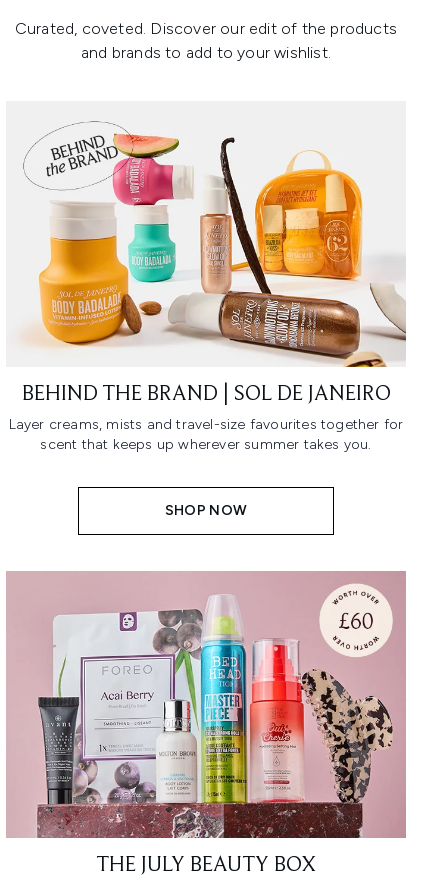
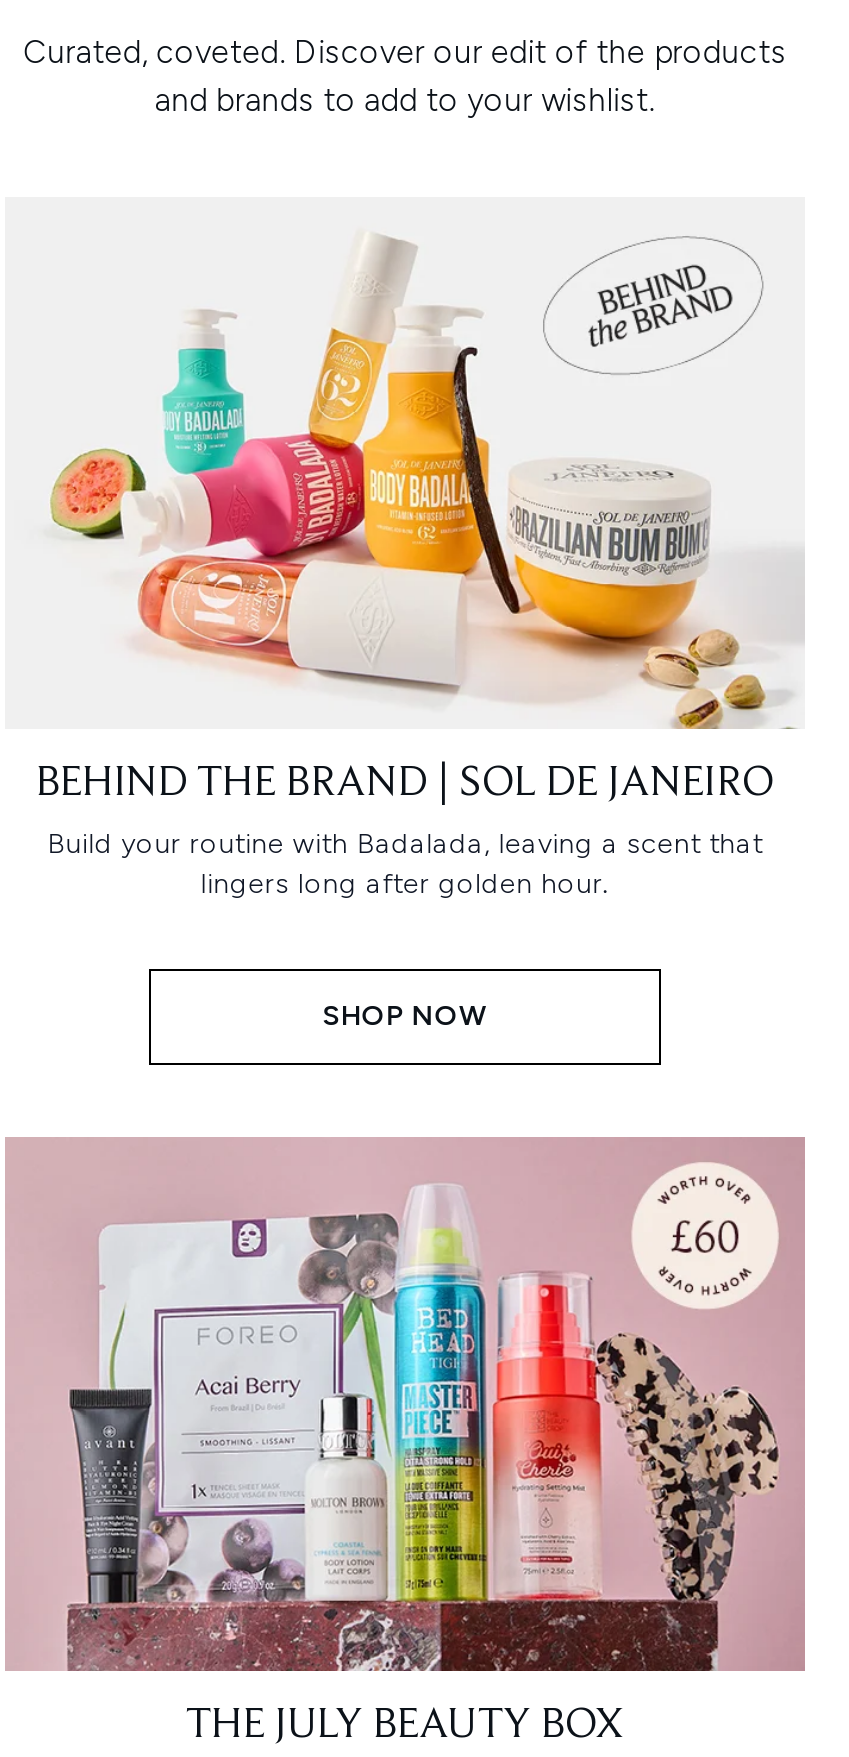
- [image]
+ [image]

- Layer creams, mists and travel-size favourites together for
- scent that keeps up wherever summer takes you.
+ Build your routine with Badalada, leaving a scent that
+ lingers long after golden hour.
